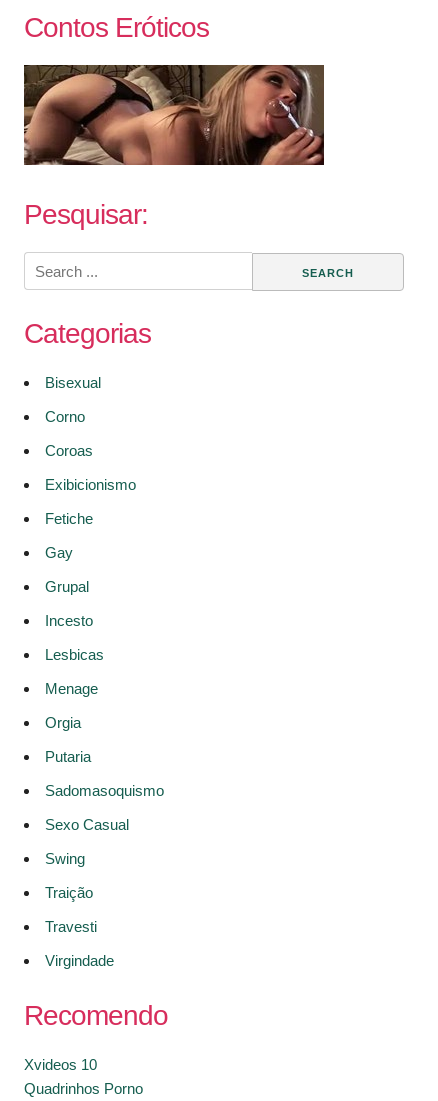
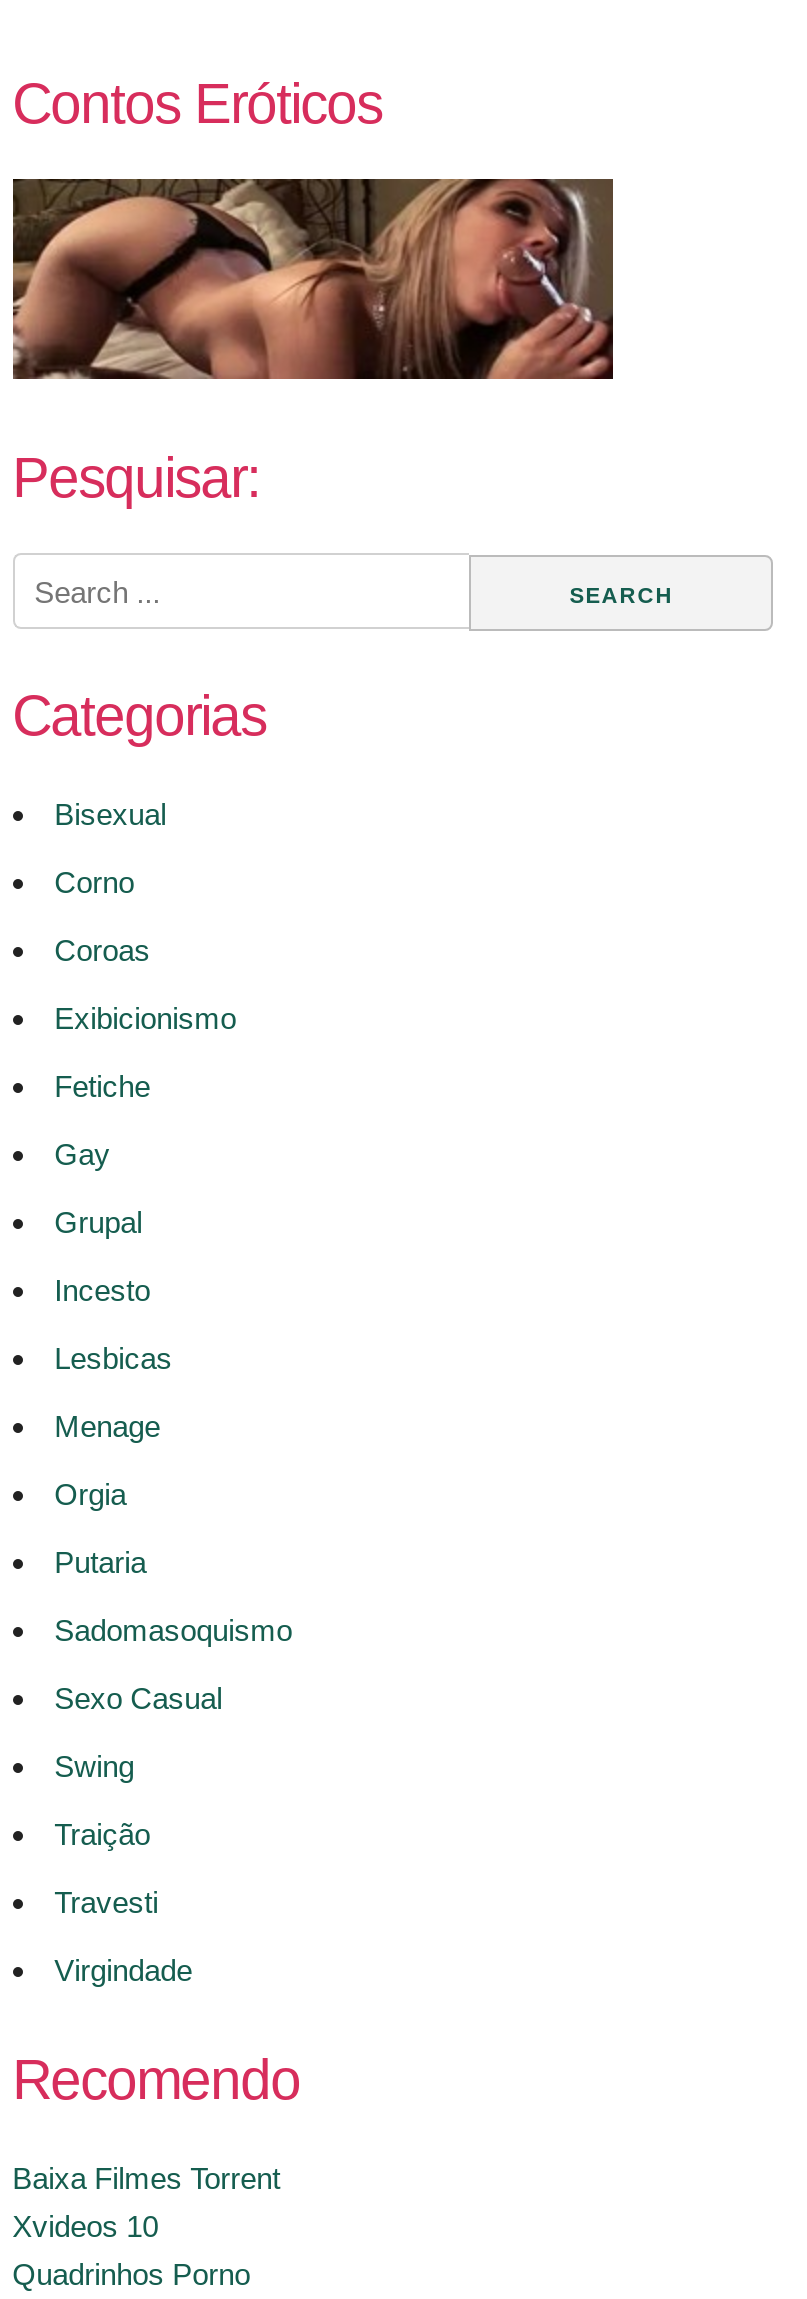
+ Baixa Filmes Torrent
